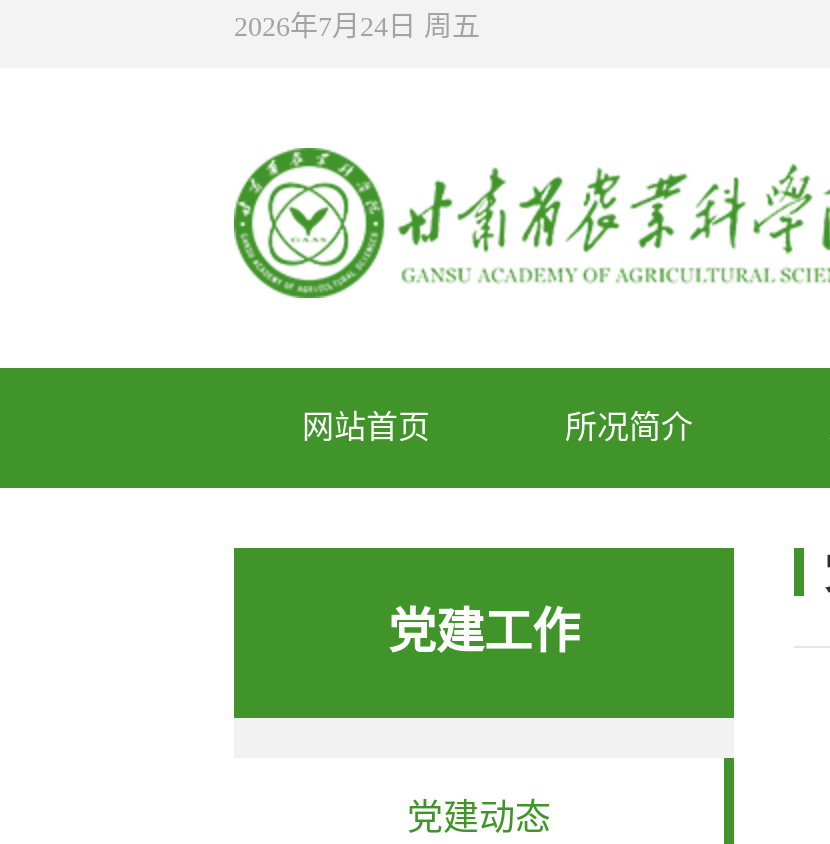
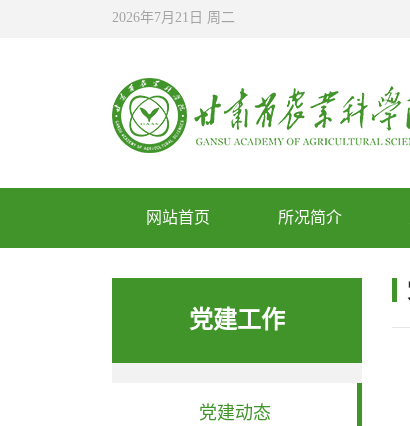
- 2026年7月24日 周五
+ 2026年7月21日 周二
